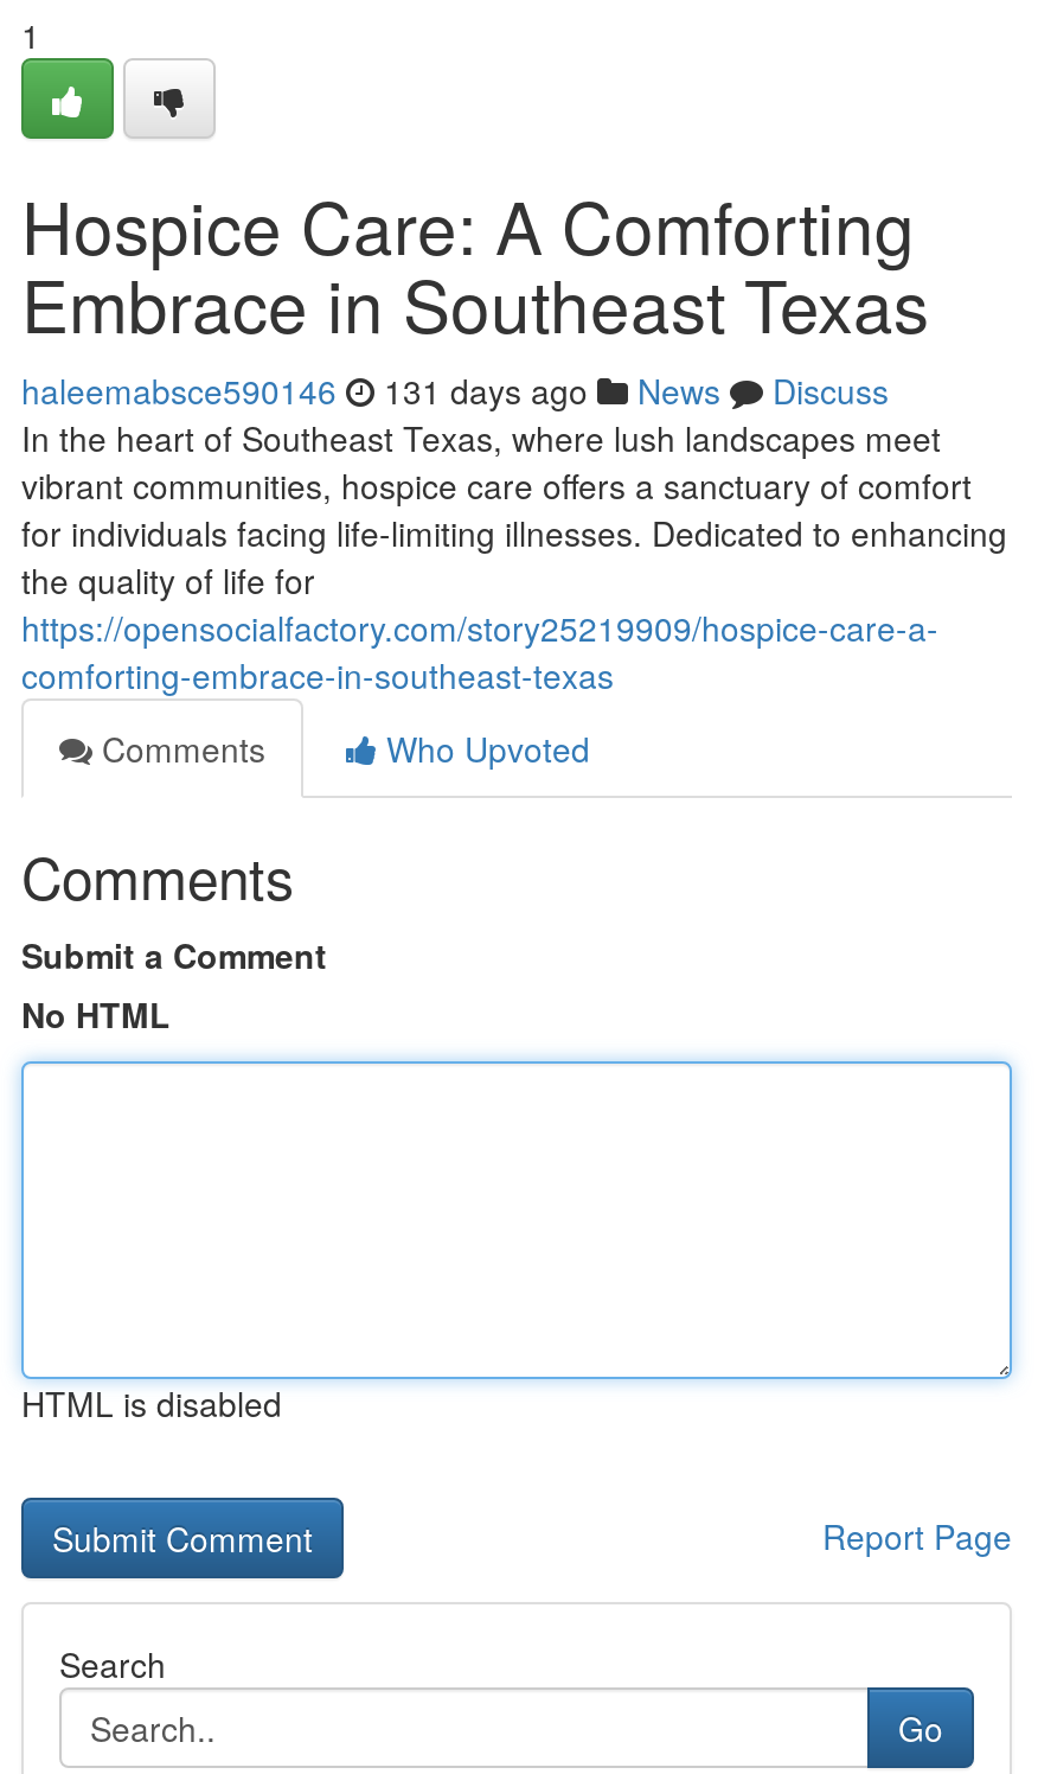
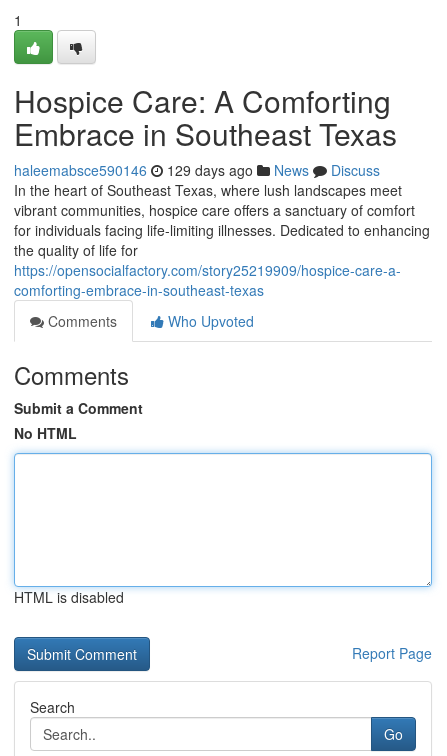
- haleemabsce590146 131 days ago News Discuss
+ haleemabsce590146 129 days ago News Discuss
